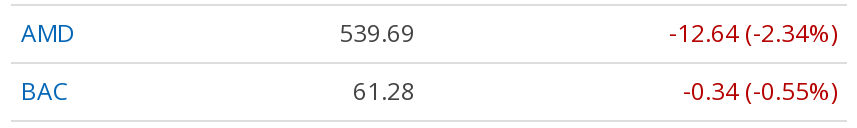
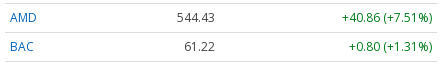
- 539.69
+ 544.43

- -12.64 (-2.34%)
+ +40.86 (+7.51%)

- 61.28
+ 61.22

- -0.34 (-0.55%)
+ +0.80 (+1.31%)
